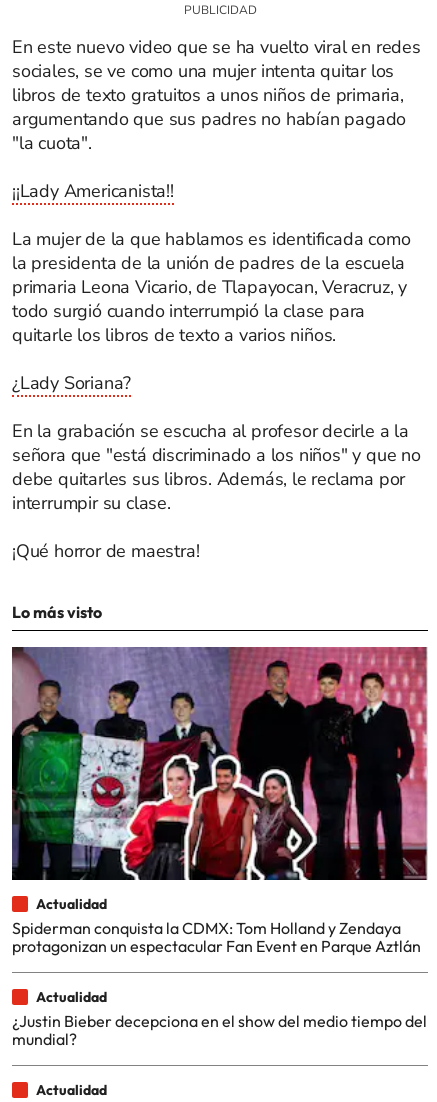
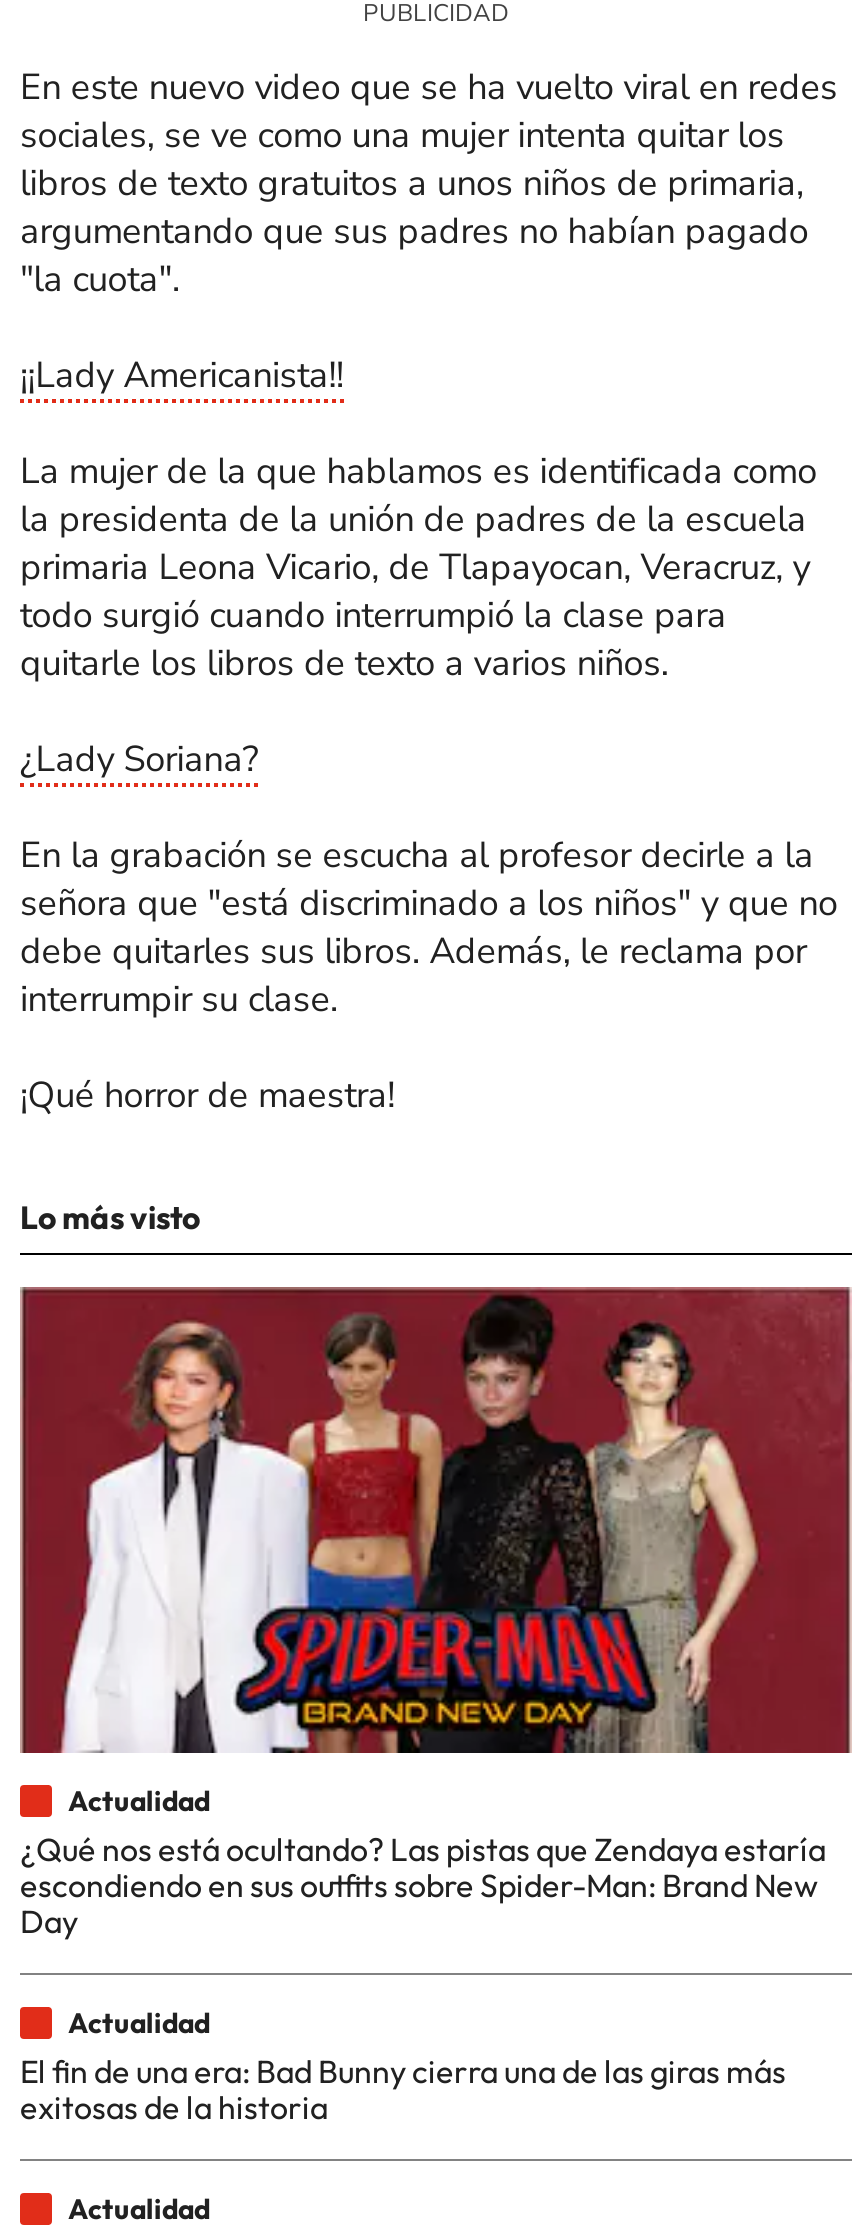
- [image]
- Spiderman conquista la CDMX: Tom Holland y Zendaya
- protagonizan un espectacular Fan Event en Parque Aztlán
+ [image]
+ ¿Qué nos está ocultando? Las pistas que Zendaya estaría
+ escondiendo en sus outfits sobre Spider-Man: Brand New
+ Day

- ¿Justin Bieber decepciona en el show del medio tiempo del
- mundial?
+ El fin de una era: Bad Bunny cierra una de las giras más
+ exitosas de la historia
